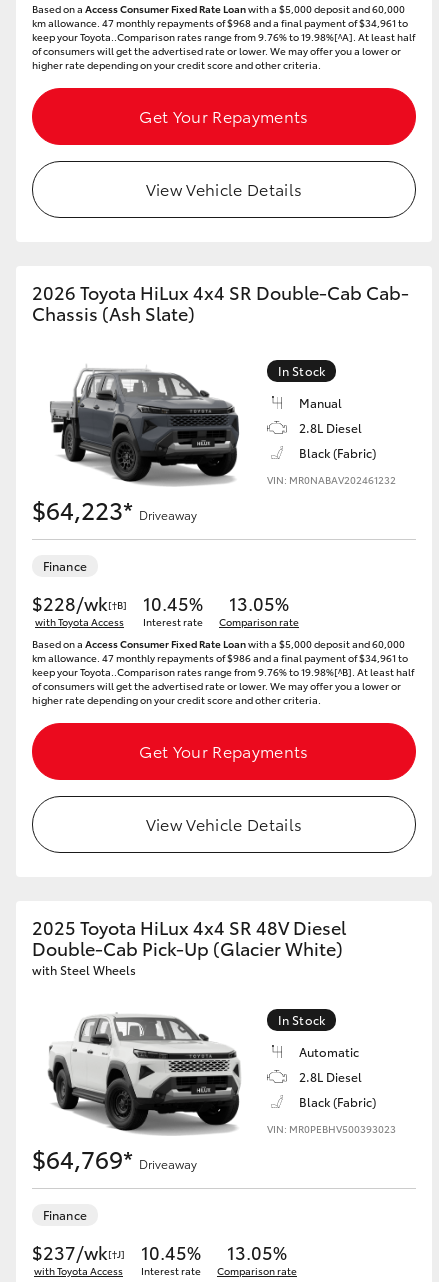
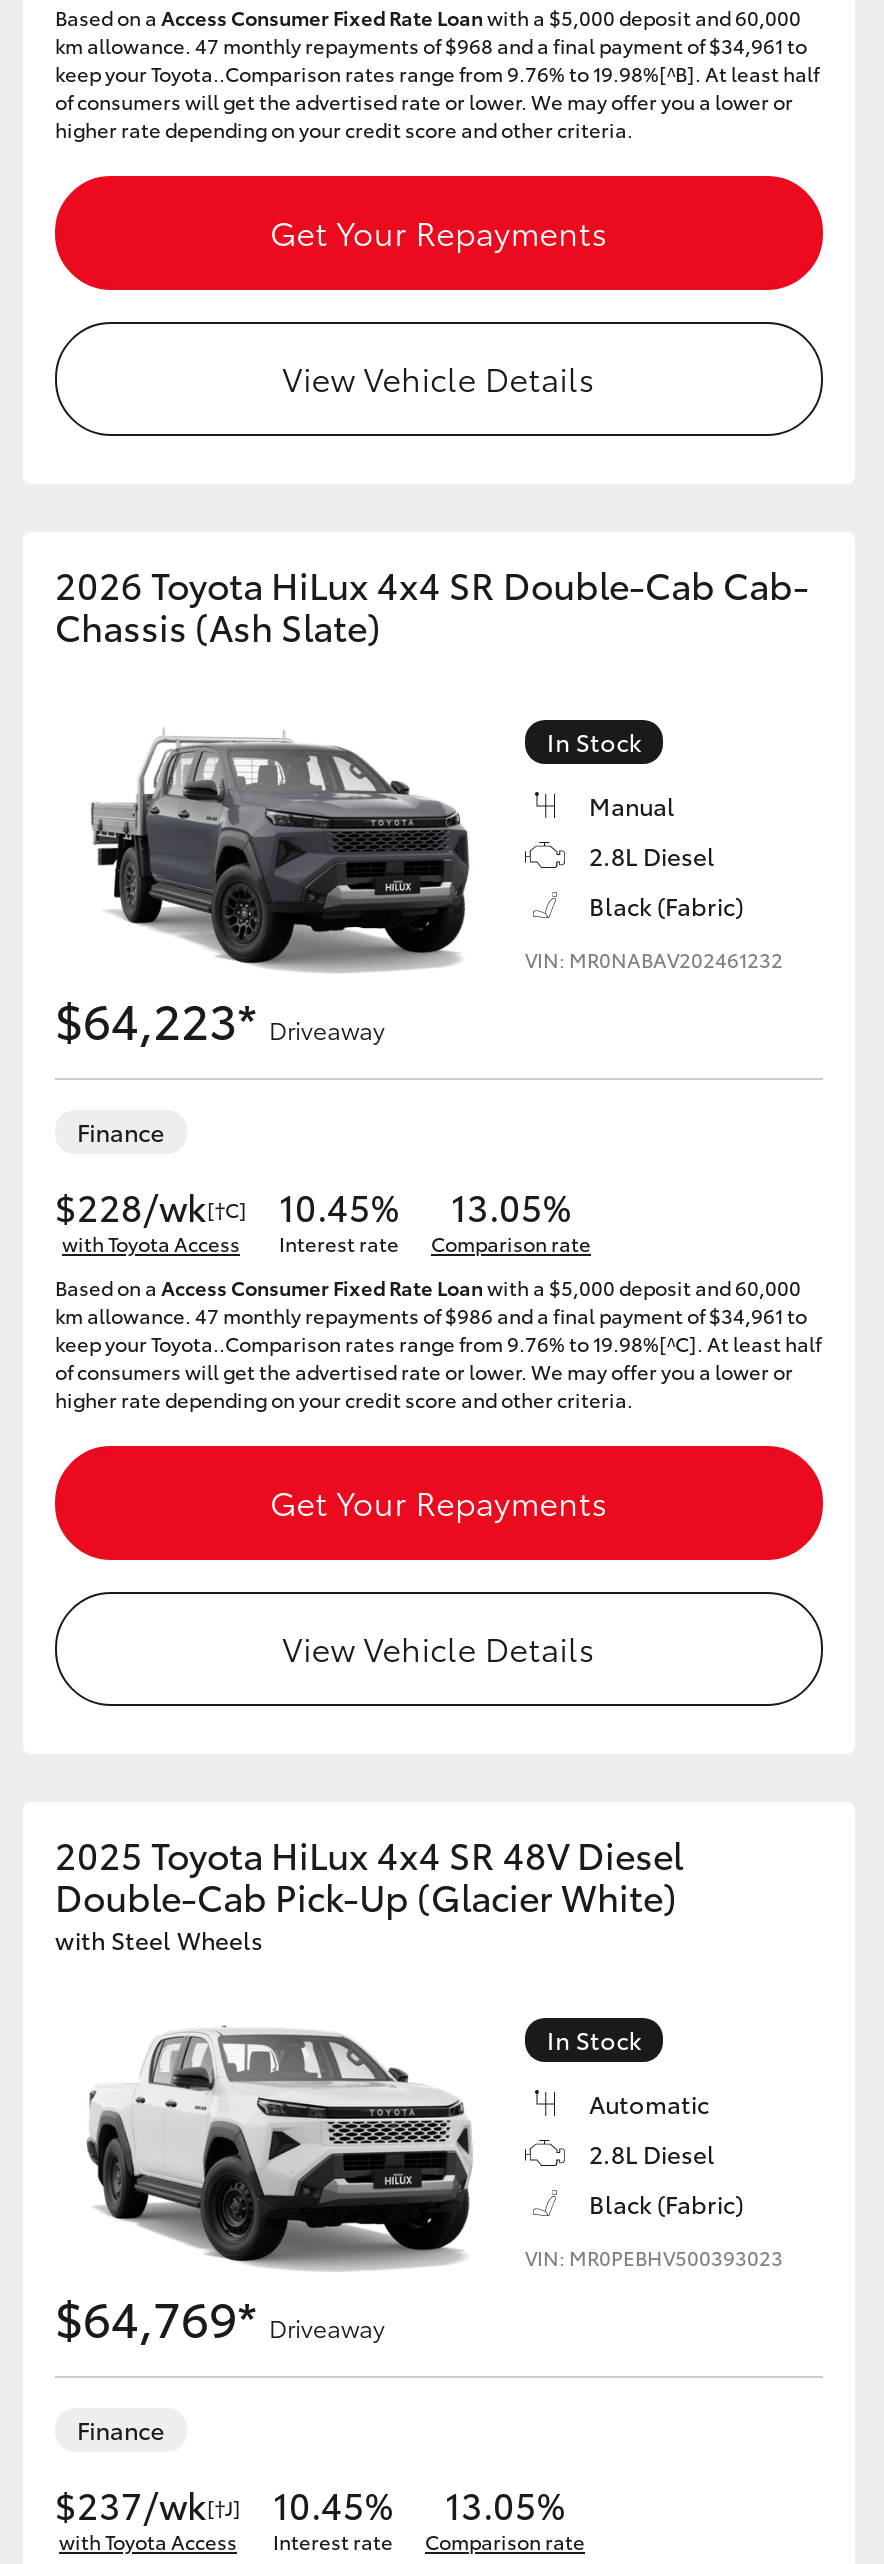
- keep your Toyota..Comparison rates range from 9.76% to 19.98%[^A]. At least half

- $228/wk[†B] 10.45% 13.05%
+ $228/wk[†C] 10.45% 13.05%

moved up: keep your Toyota..Comparison rates range from 9.76% to 19.98%[^B]. At least half

+ keep your Toyota..Comparison rates range from 9.76% to 19.98%[^C]. At least half
